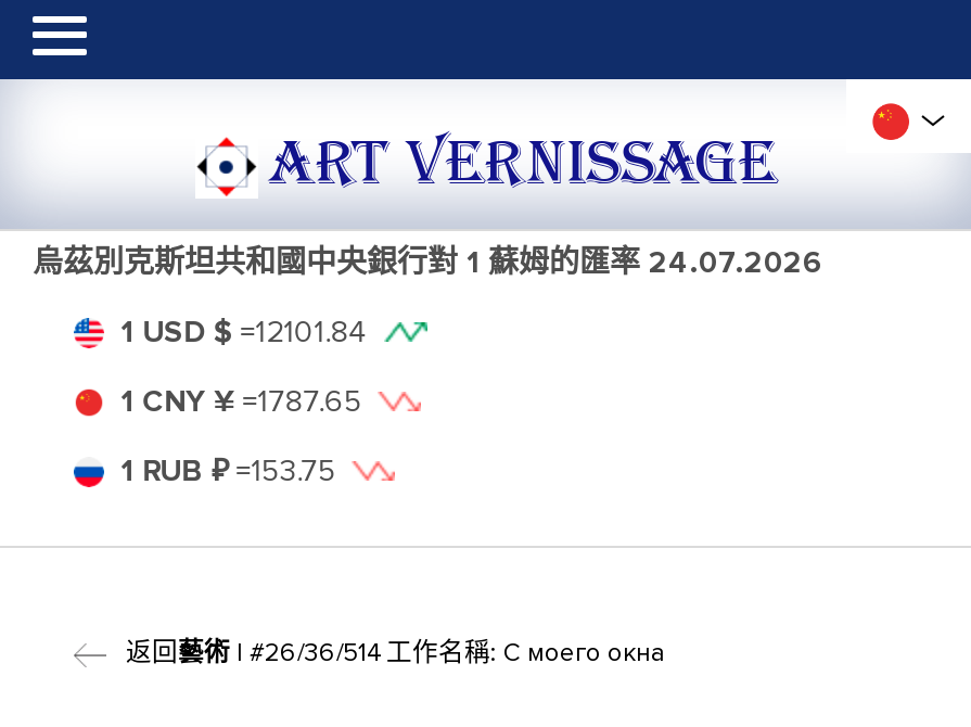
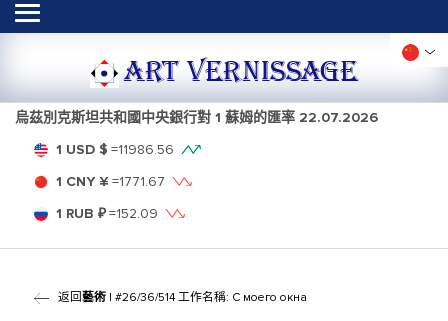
- 烏茲別克斯坦共和國中央銀行對 1 蘇姆的匯率24.07.2026
+ 烏茲別克斯坦共和國中央銀行對 1 蘇姆的匯率22.07.2026

- 1 USD $ =12101.84
+ 1 USD $ =11986.56

- 1 CNY ¥ =1787.65
+ 1 CNY ¥ =1771.67

- 1 RUB ₽ =153.75
+ 1 RUB ₽ =152.09
